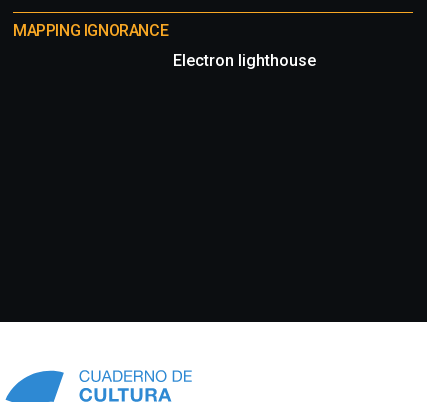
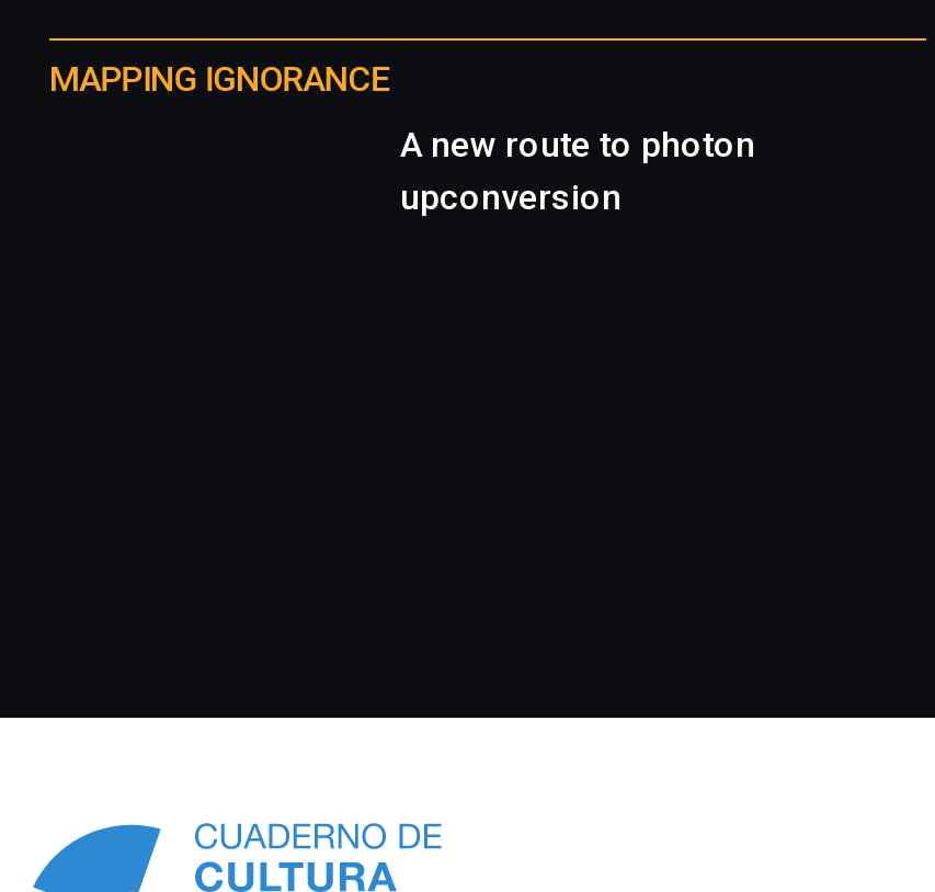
- Electron lighthouse
+ A new route to photon
+ upconversion
